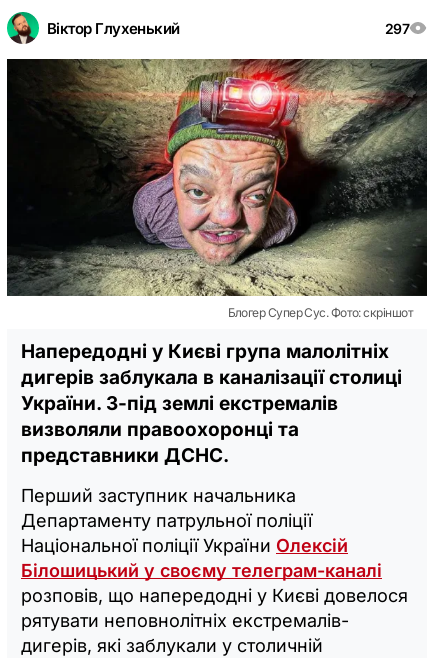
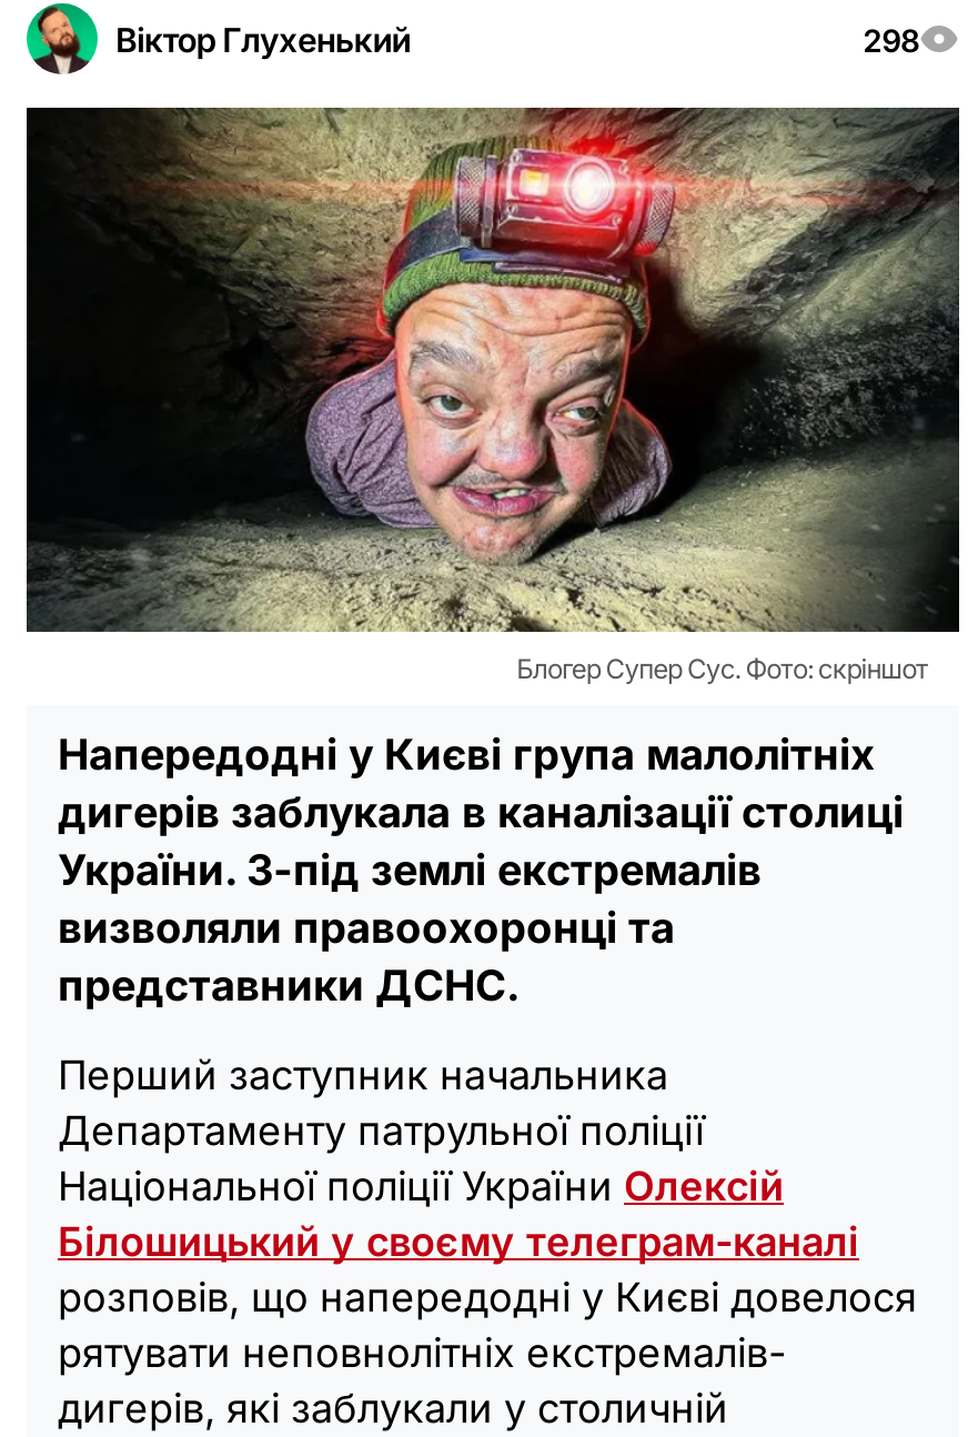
- 297
+ 298
